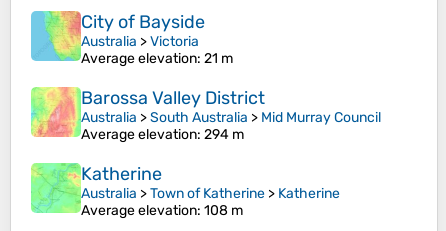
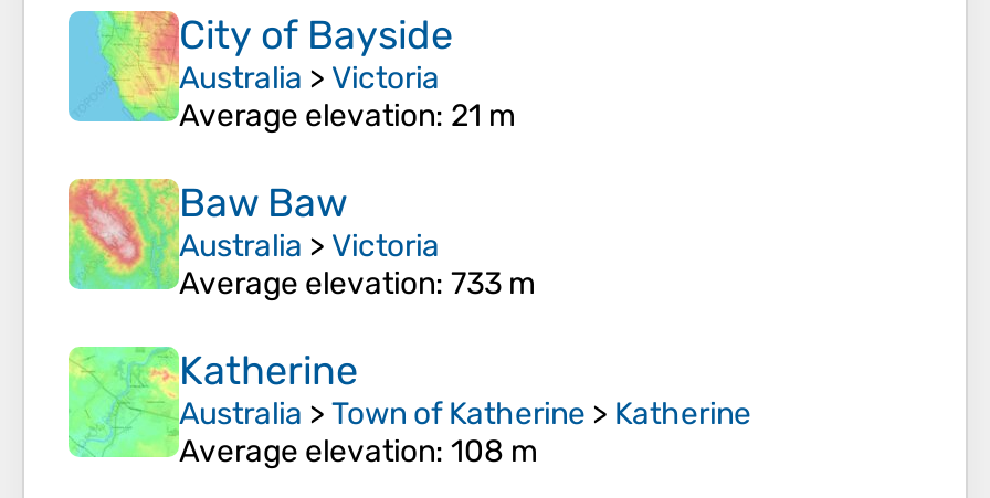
- [image]
- Barossa Valley District
- Australia > South Australia > Mid Murray Council
- Average elevation: 294 m
+ [image]
+ Baw Baw
+ Australia > Victoria
+ Average elevation: 733 m
